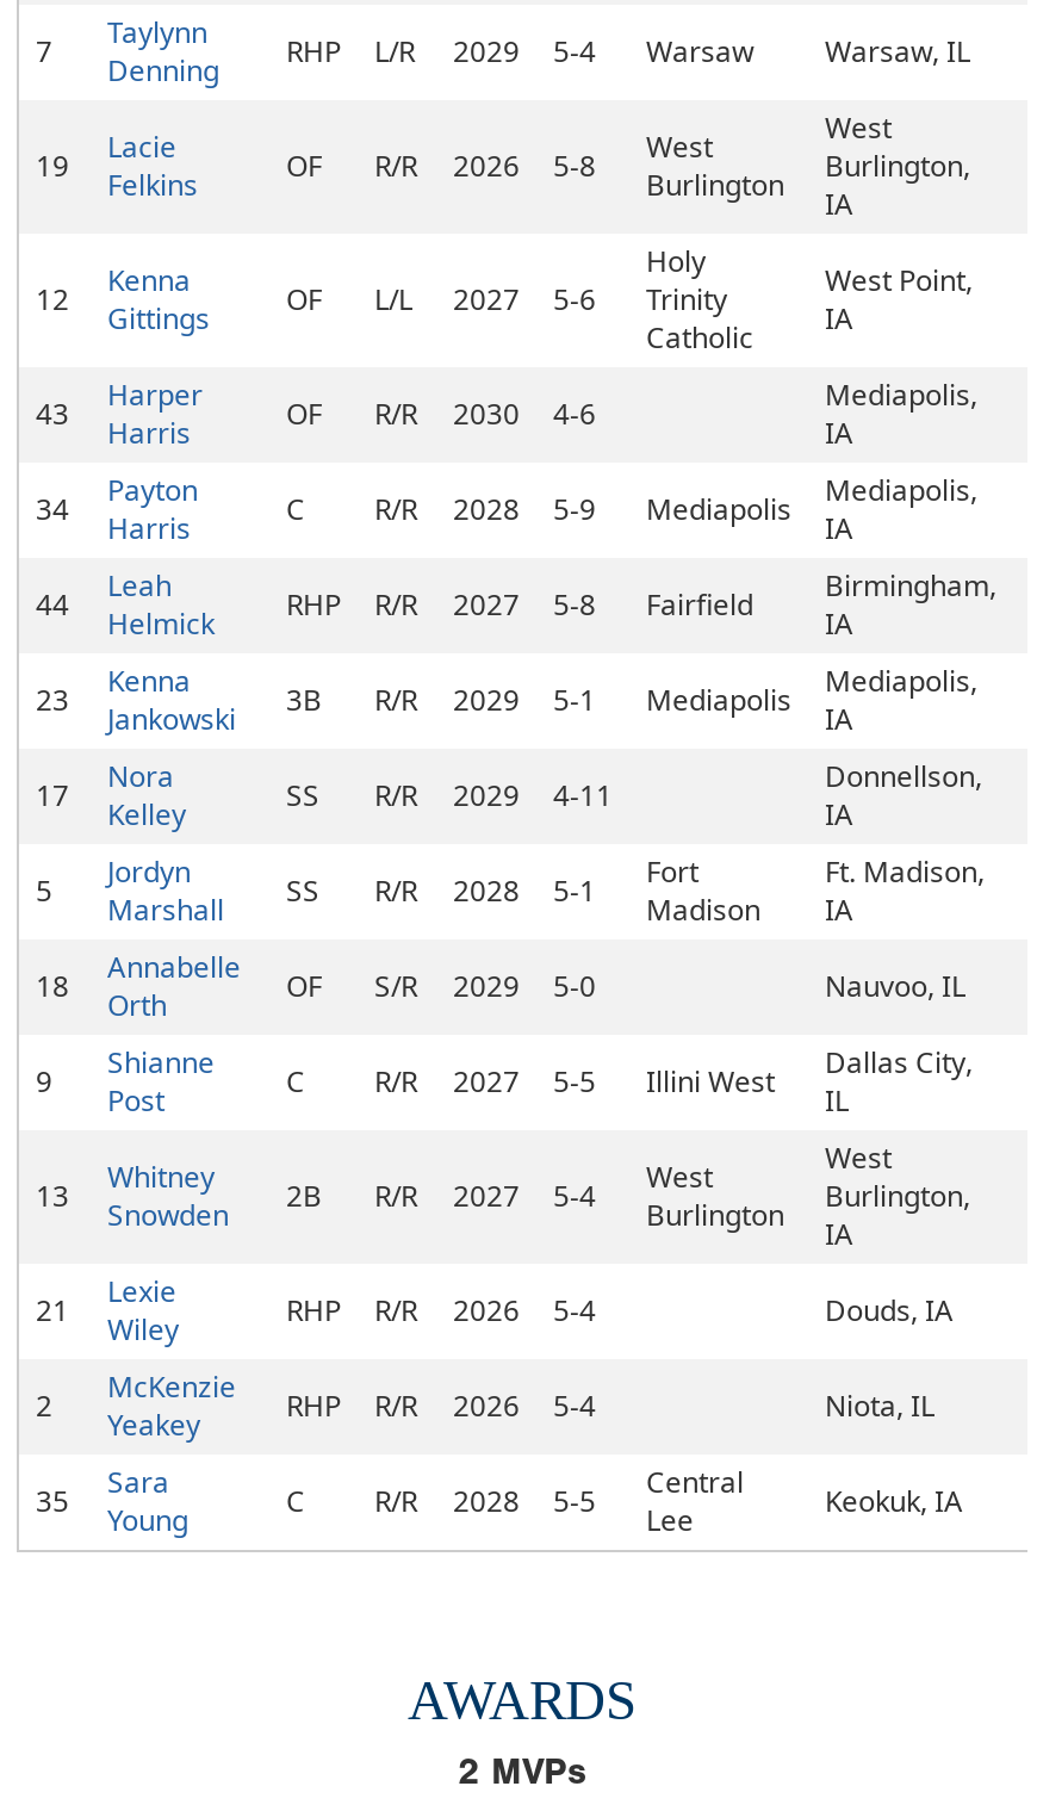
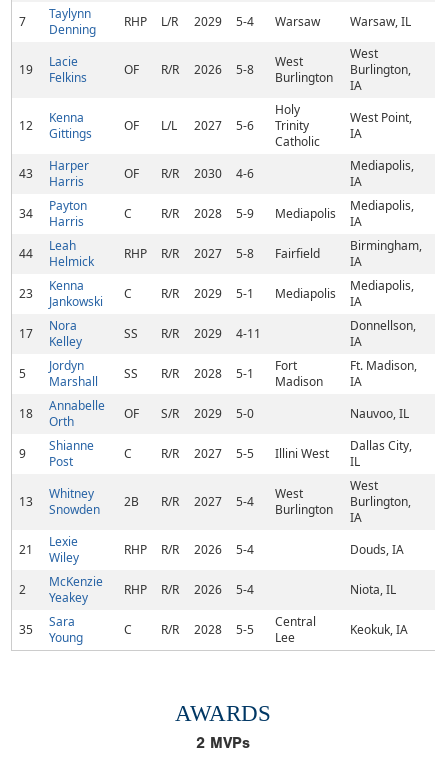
- 3B
+ C
